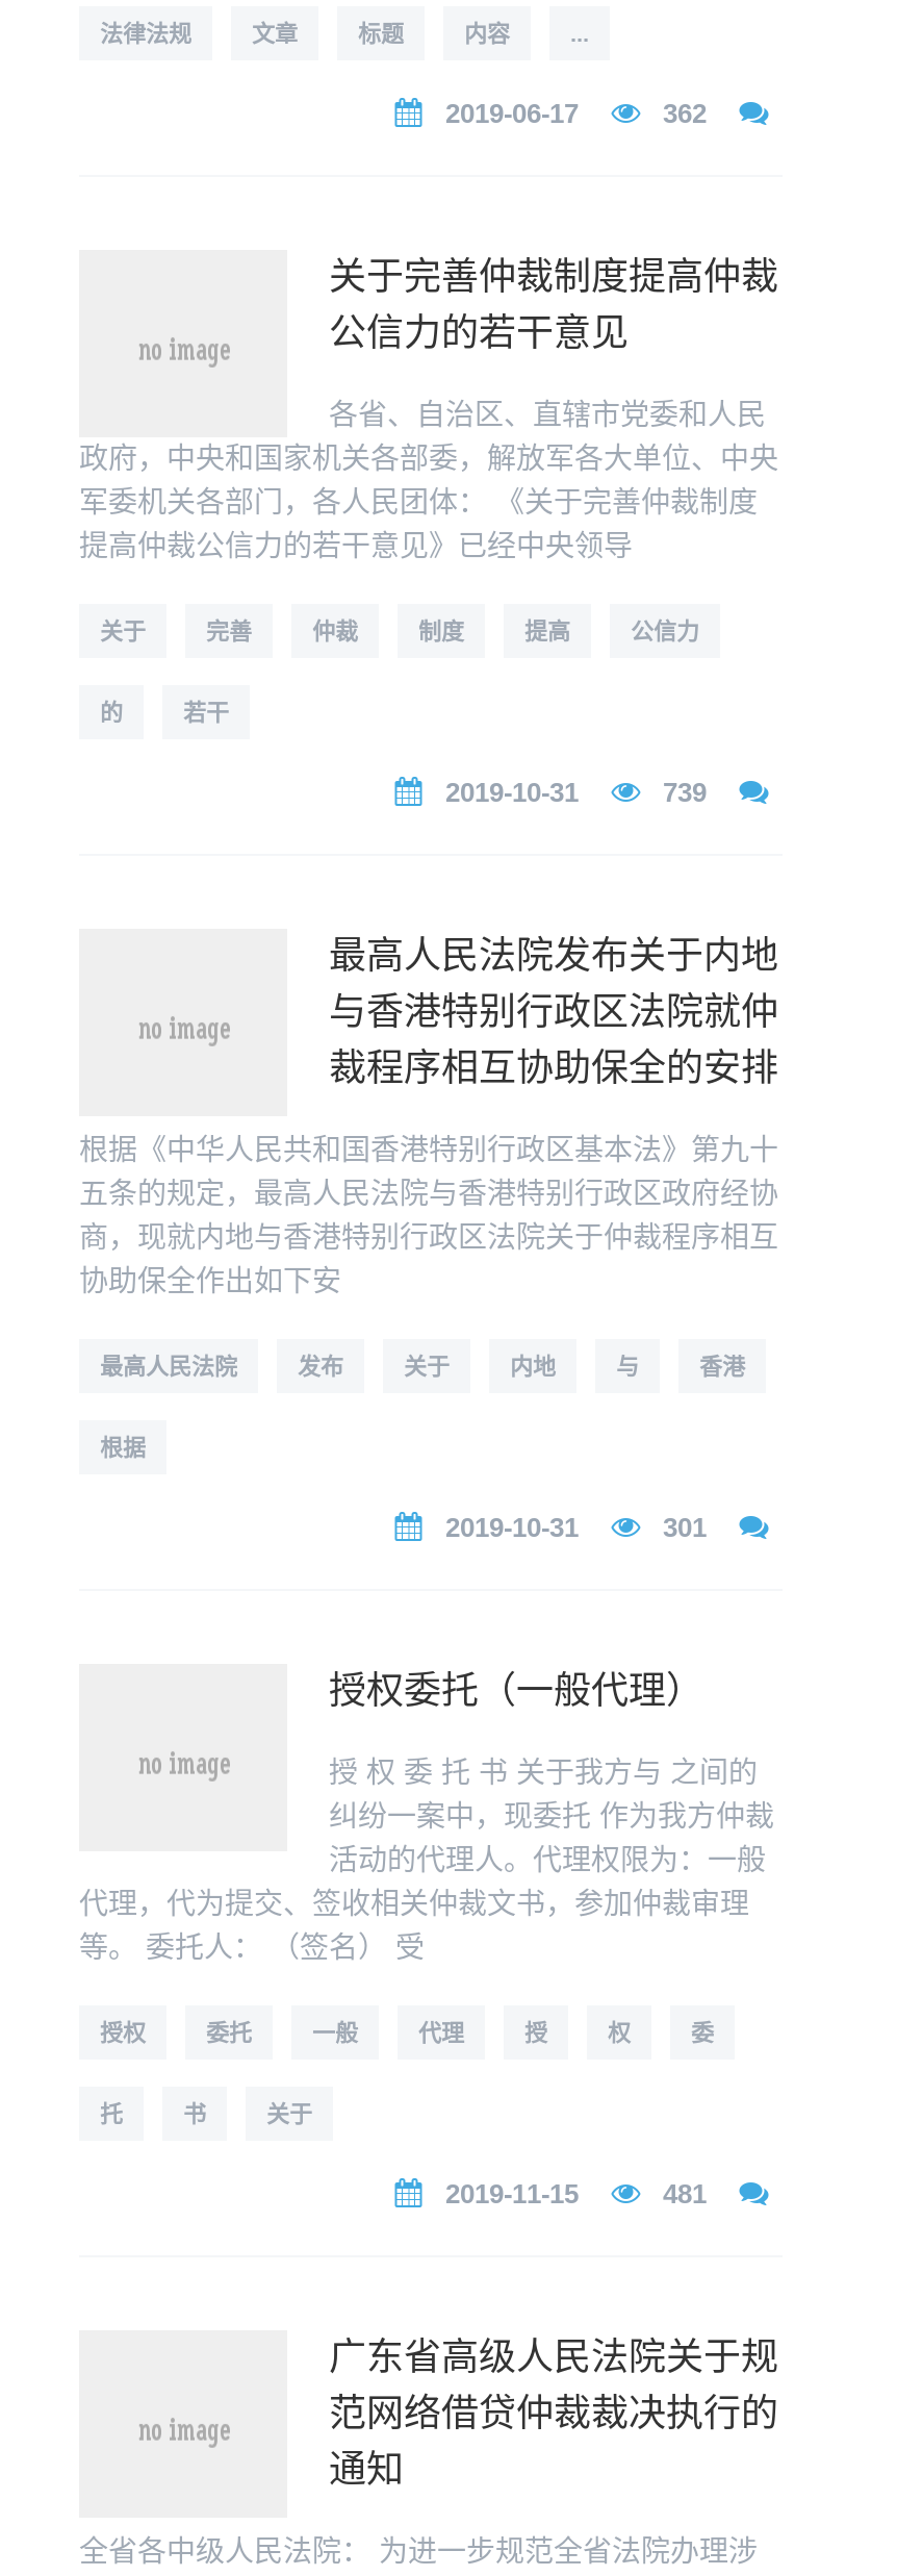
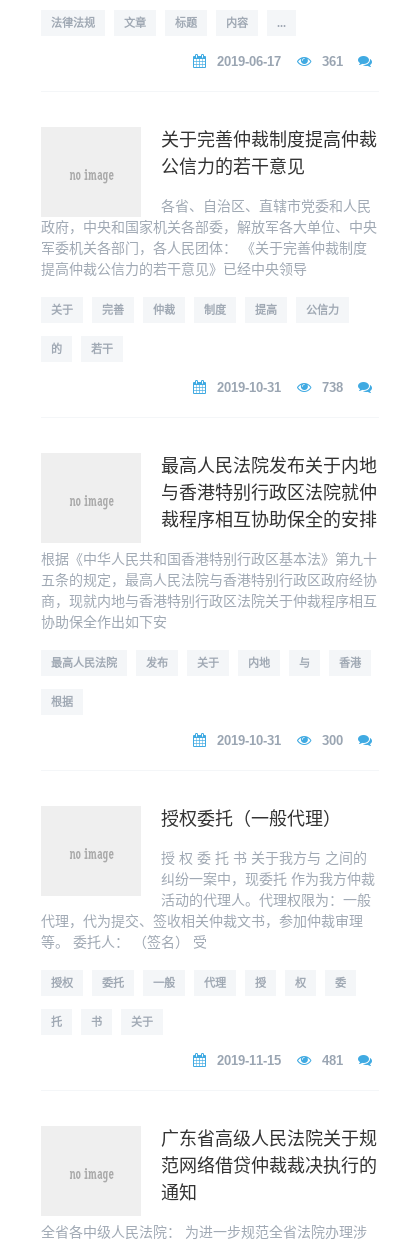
- 362
+ 361

- 739
+ 738

- 301
+ 300
